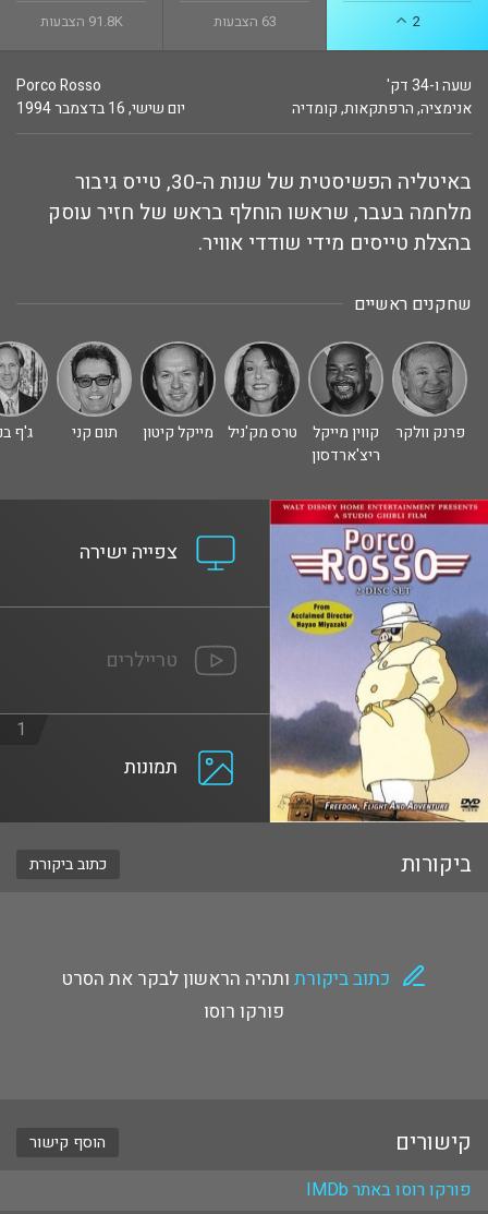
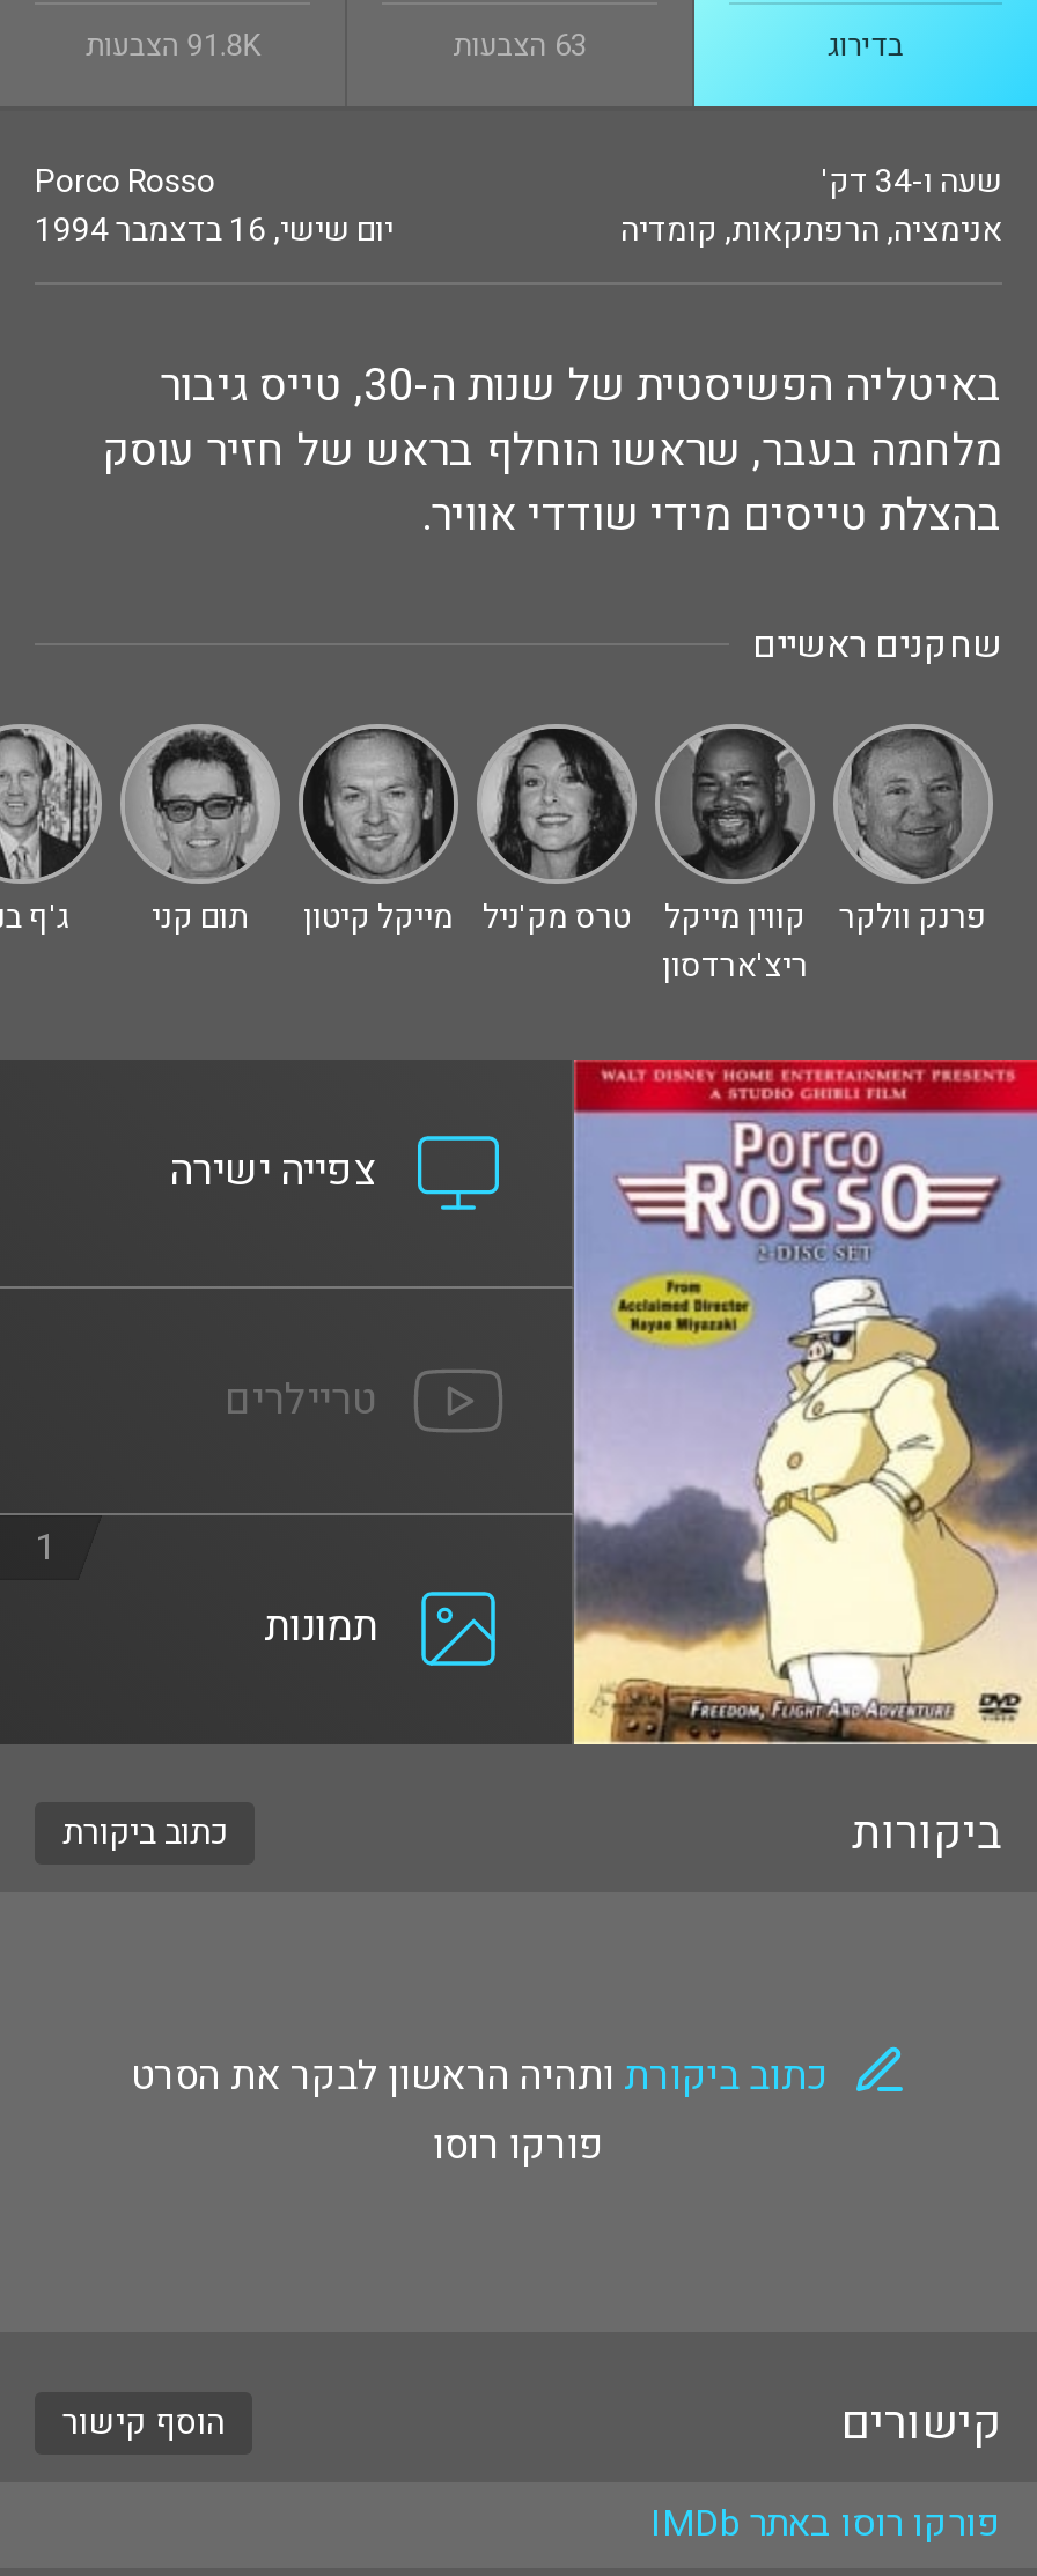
- 2
+ בדירוג
